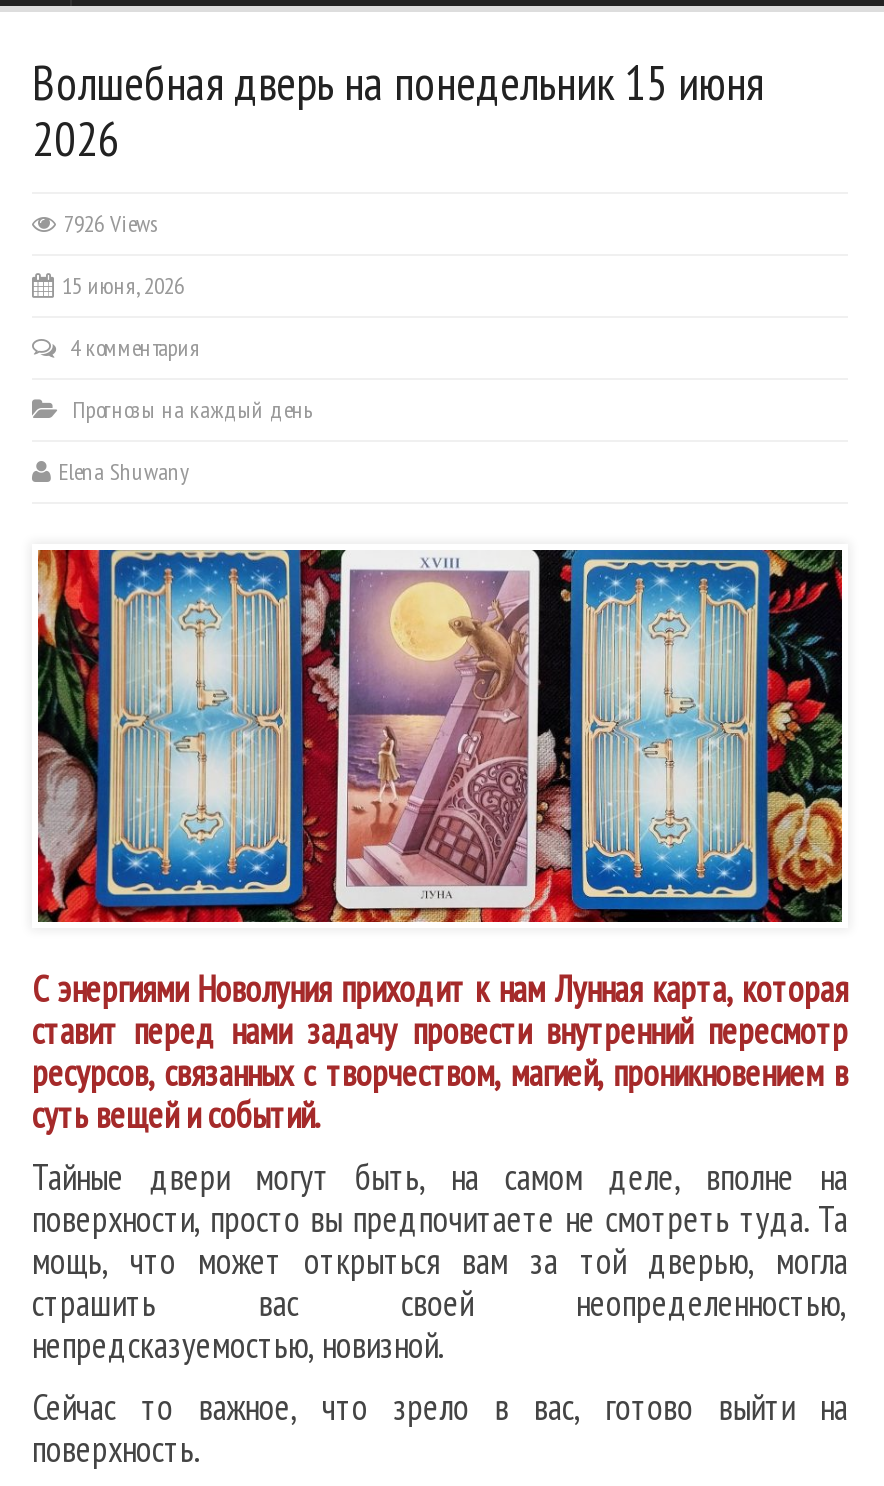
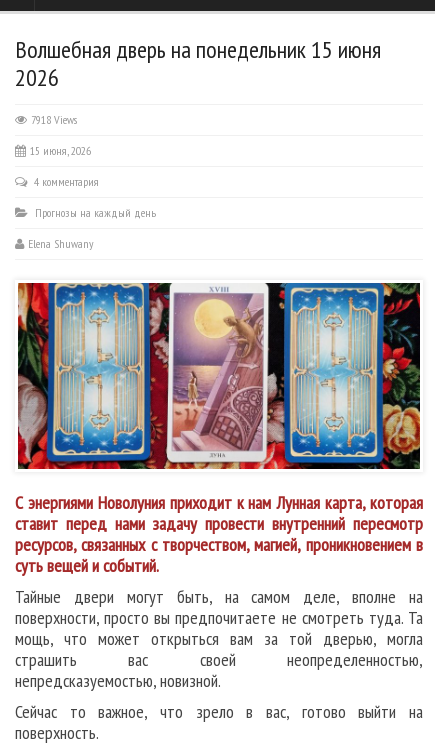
- 7926 Views
+ 7918 Views
